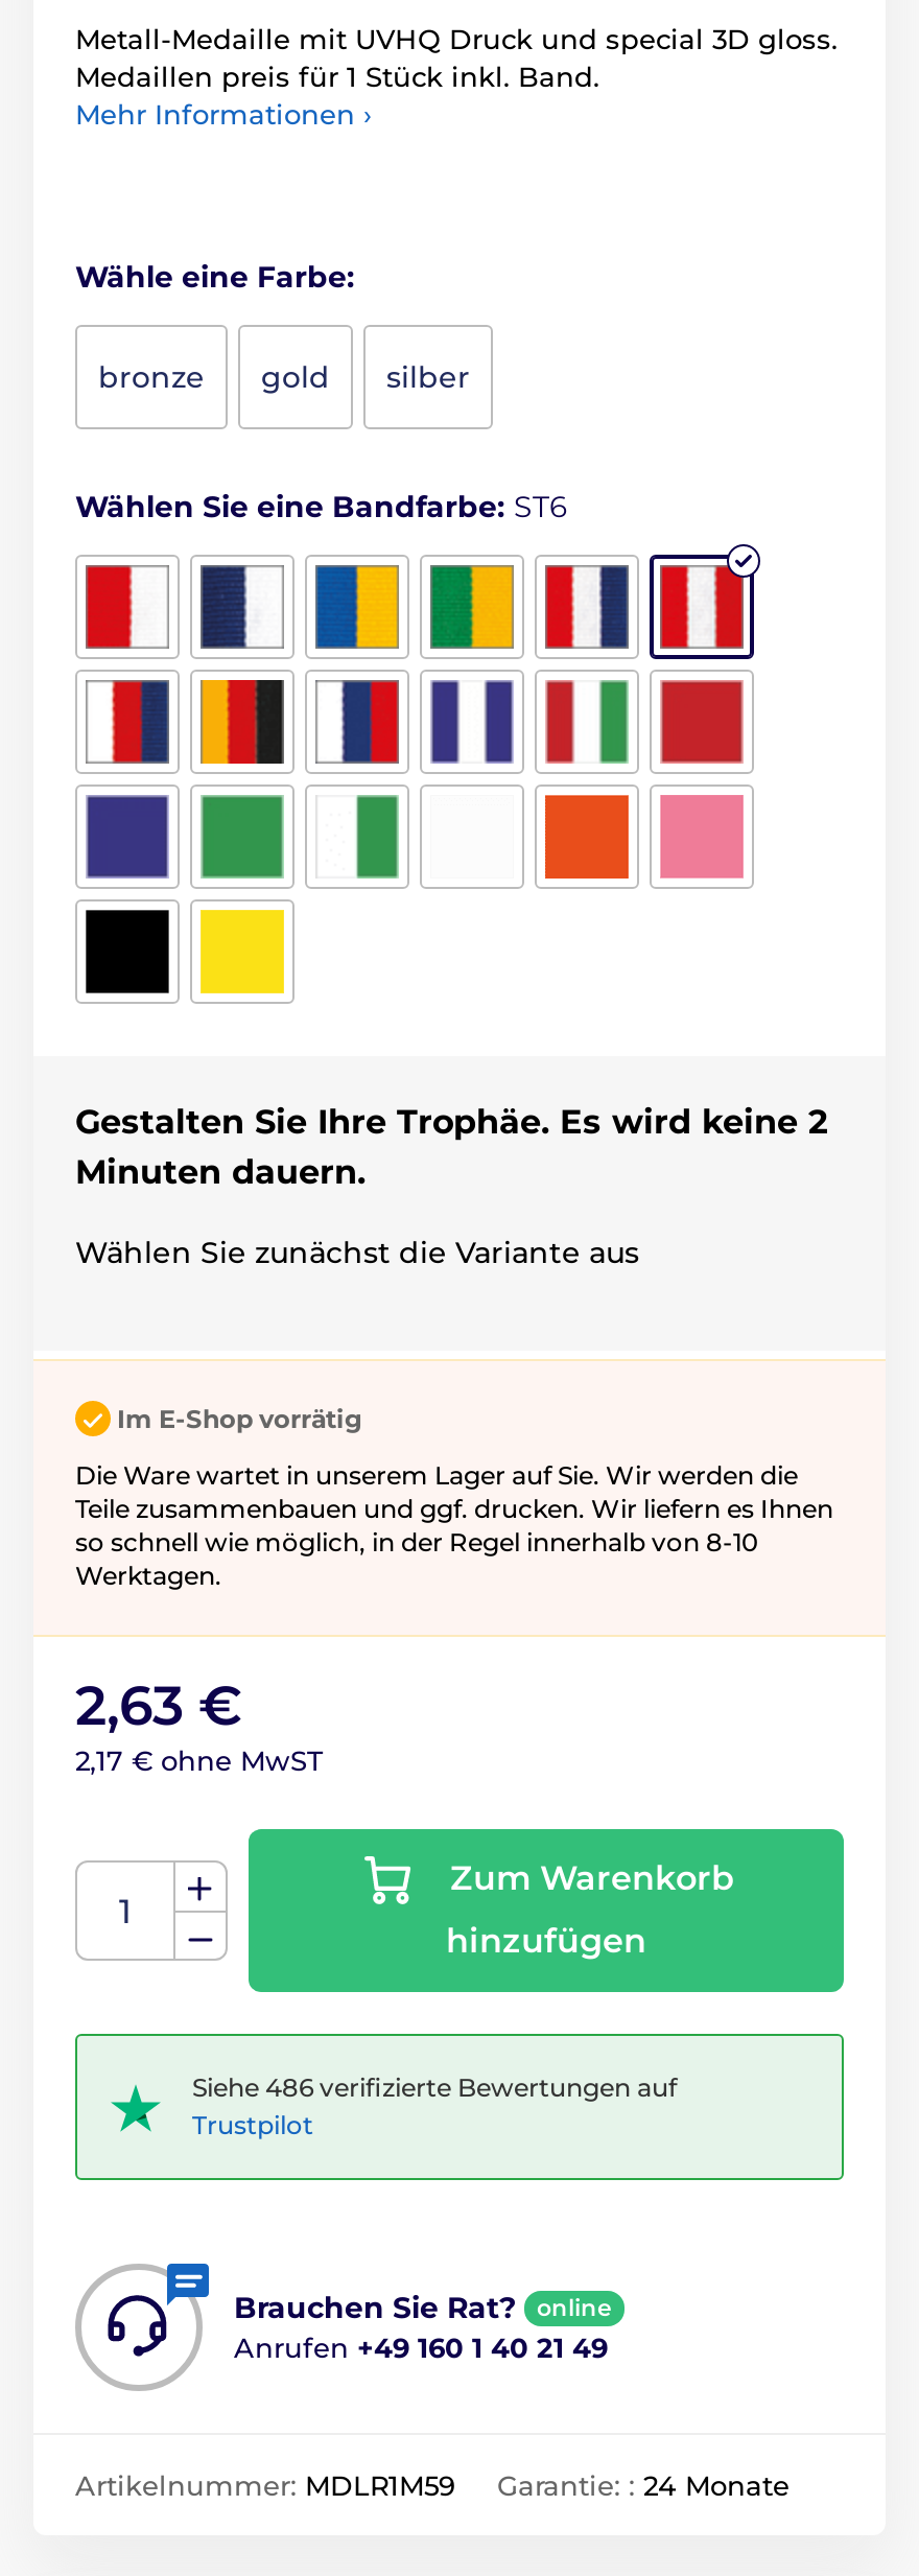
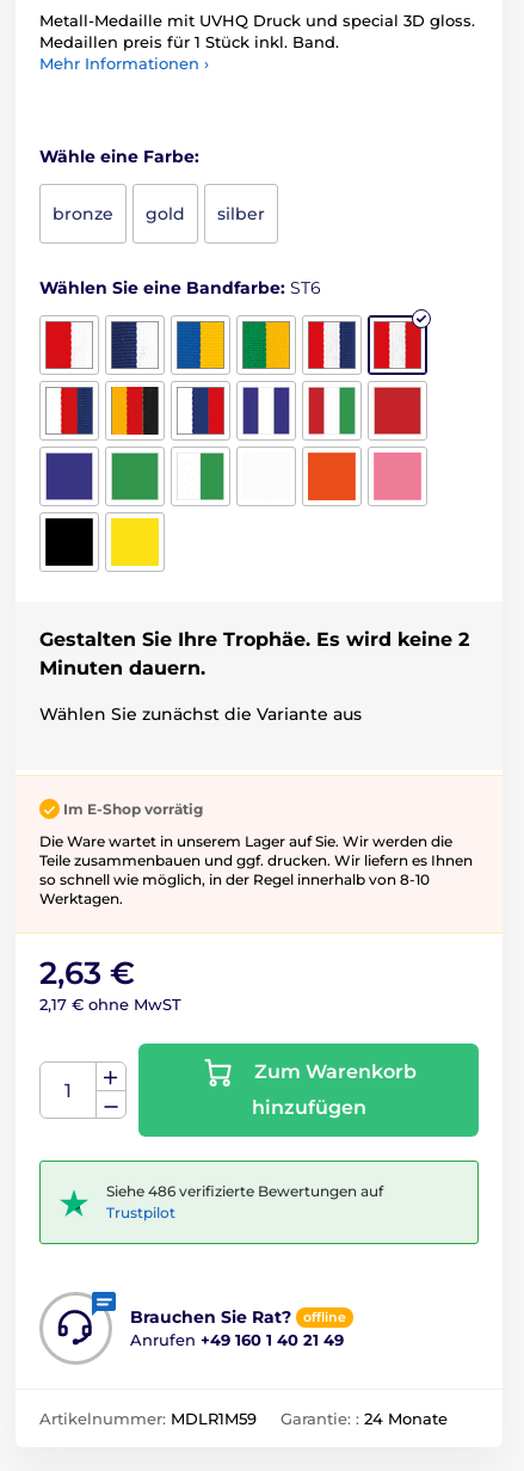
- online
+ offline
